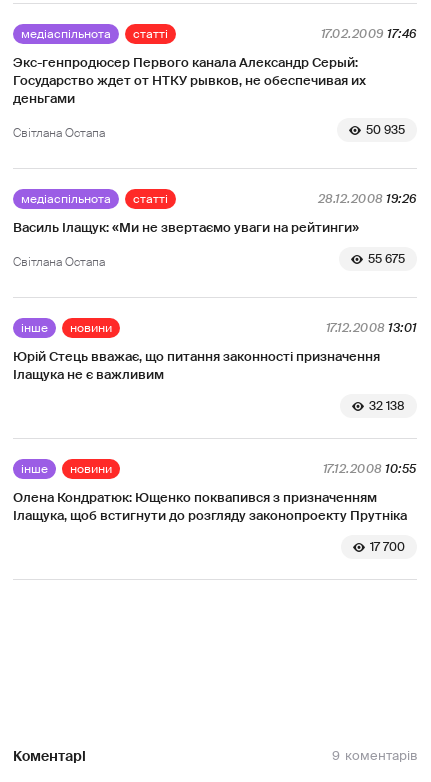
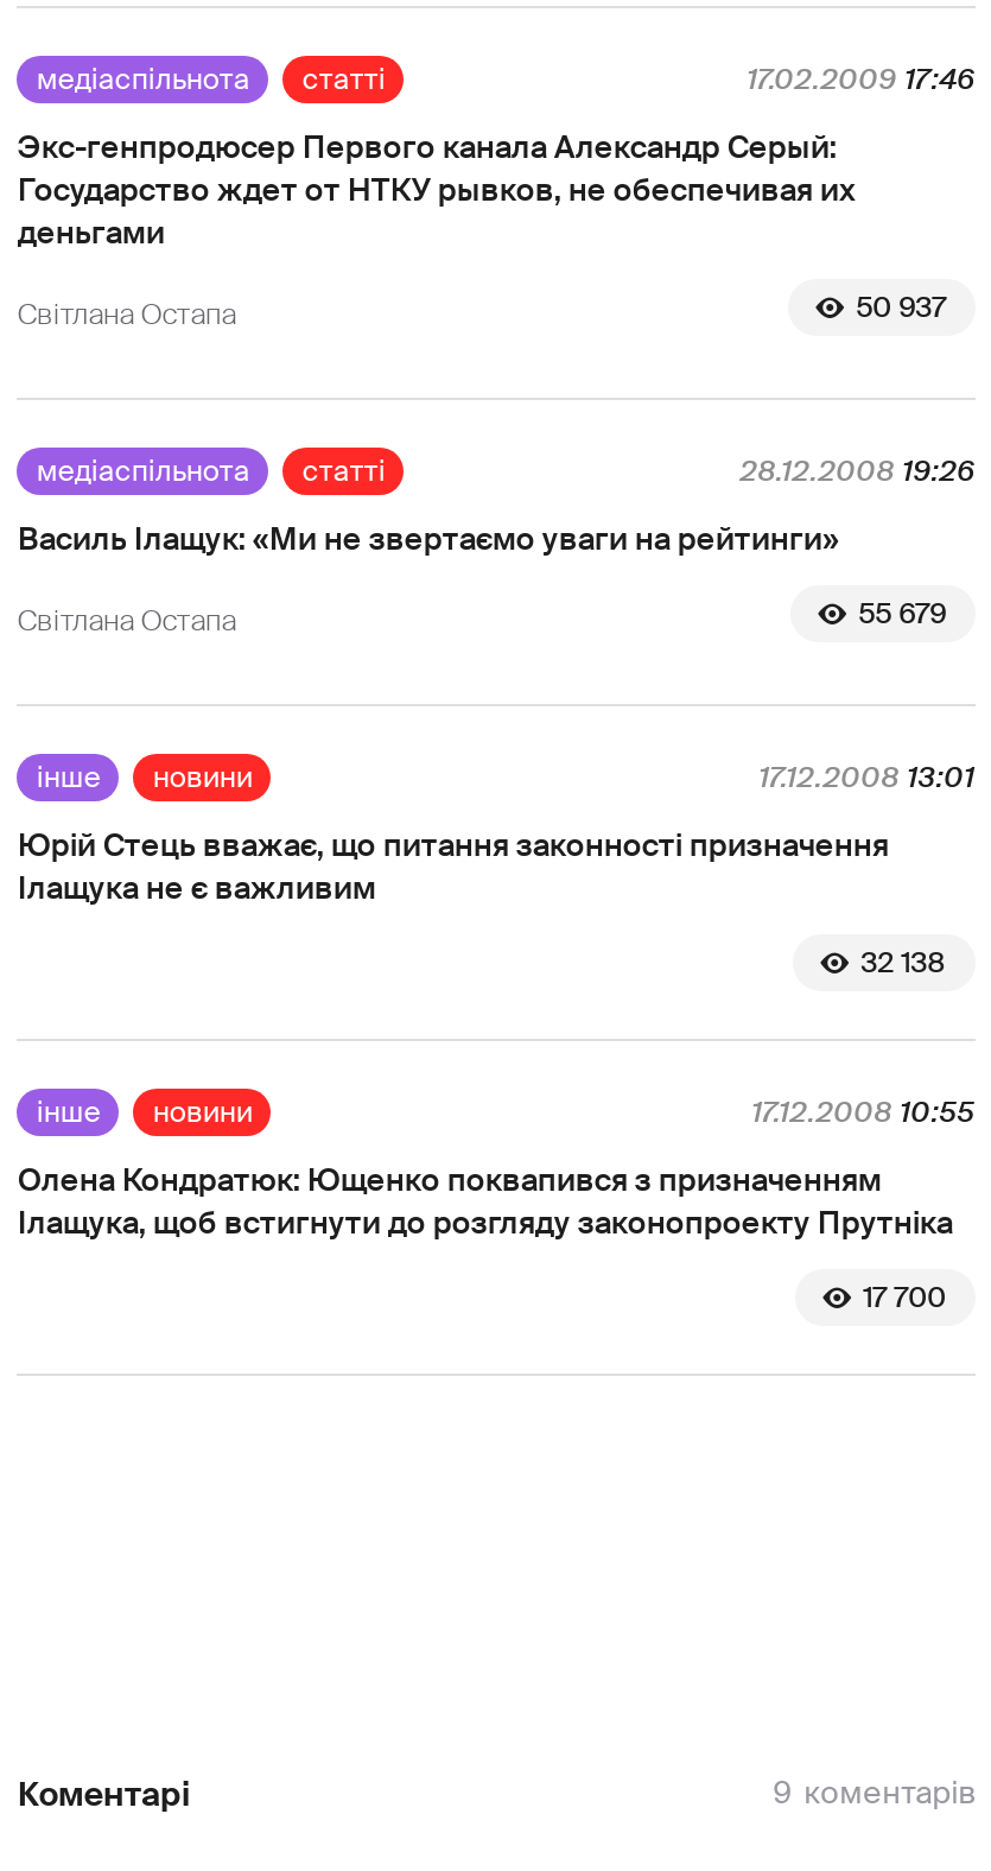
- 50 935
+ 50 937

- 55 675
+ 55 679
